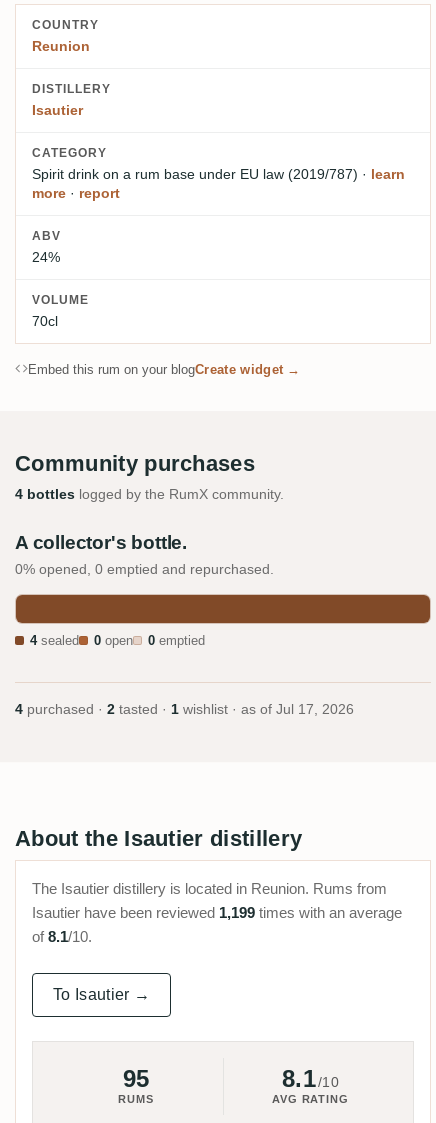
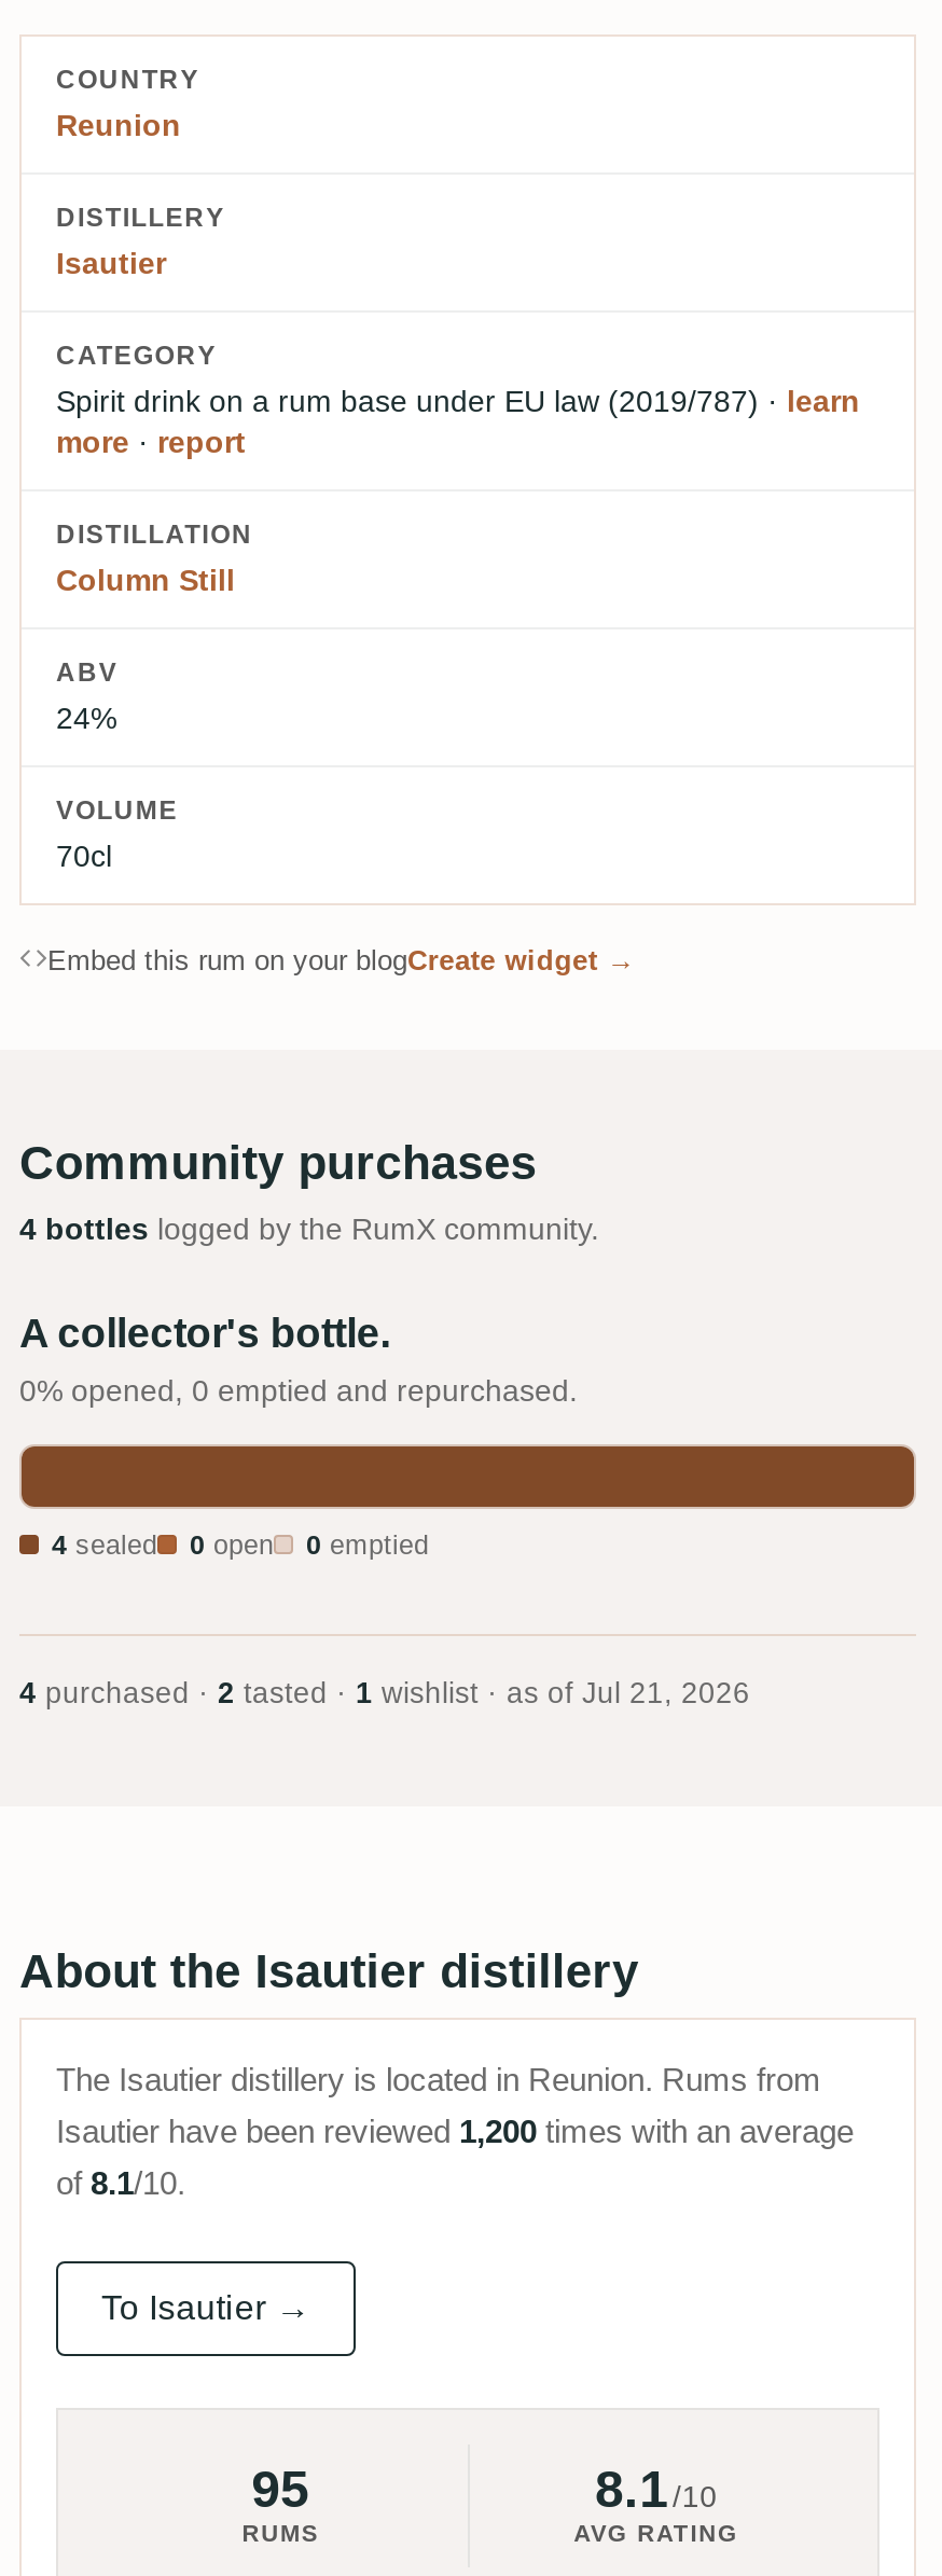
+ DISTILLATION
+ Column Still

- 4 purchased · 2 tasted · 1 wishlist · as of Jul 17, 2026
+ 4 purchased · 2 tasted · 1 wishlist · as of Jul 21, 2026

- Isautier have been reviewed 1,199 times with an average
+ Isautier have been reviewed 1,200 times with an average
